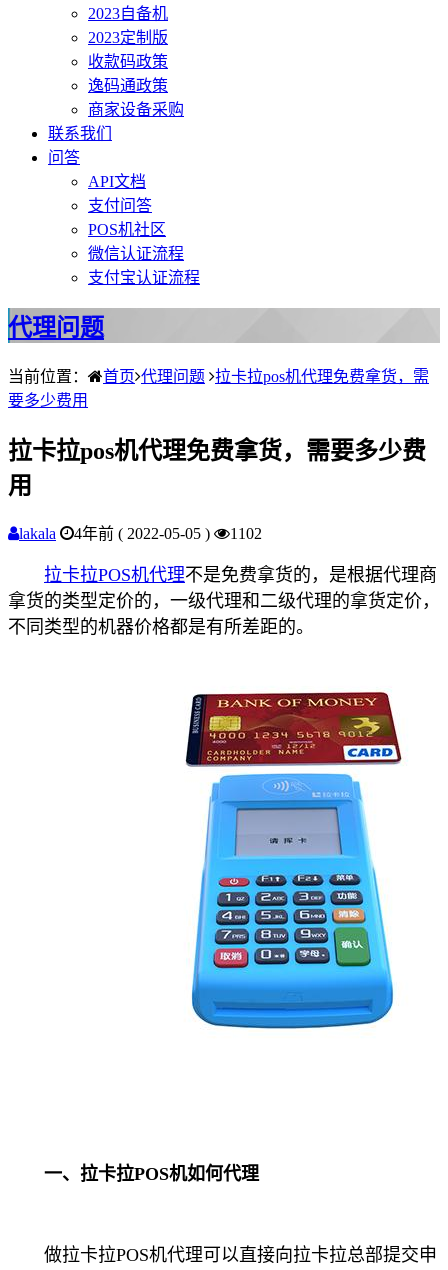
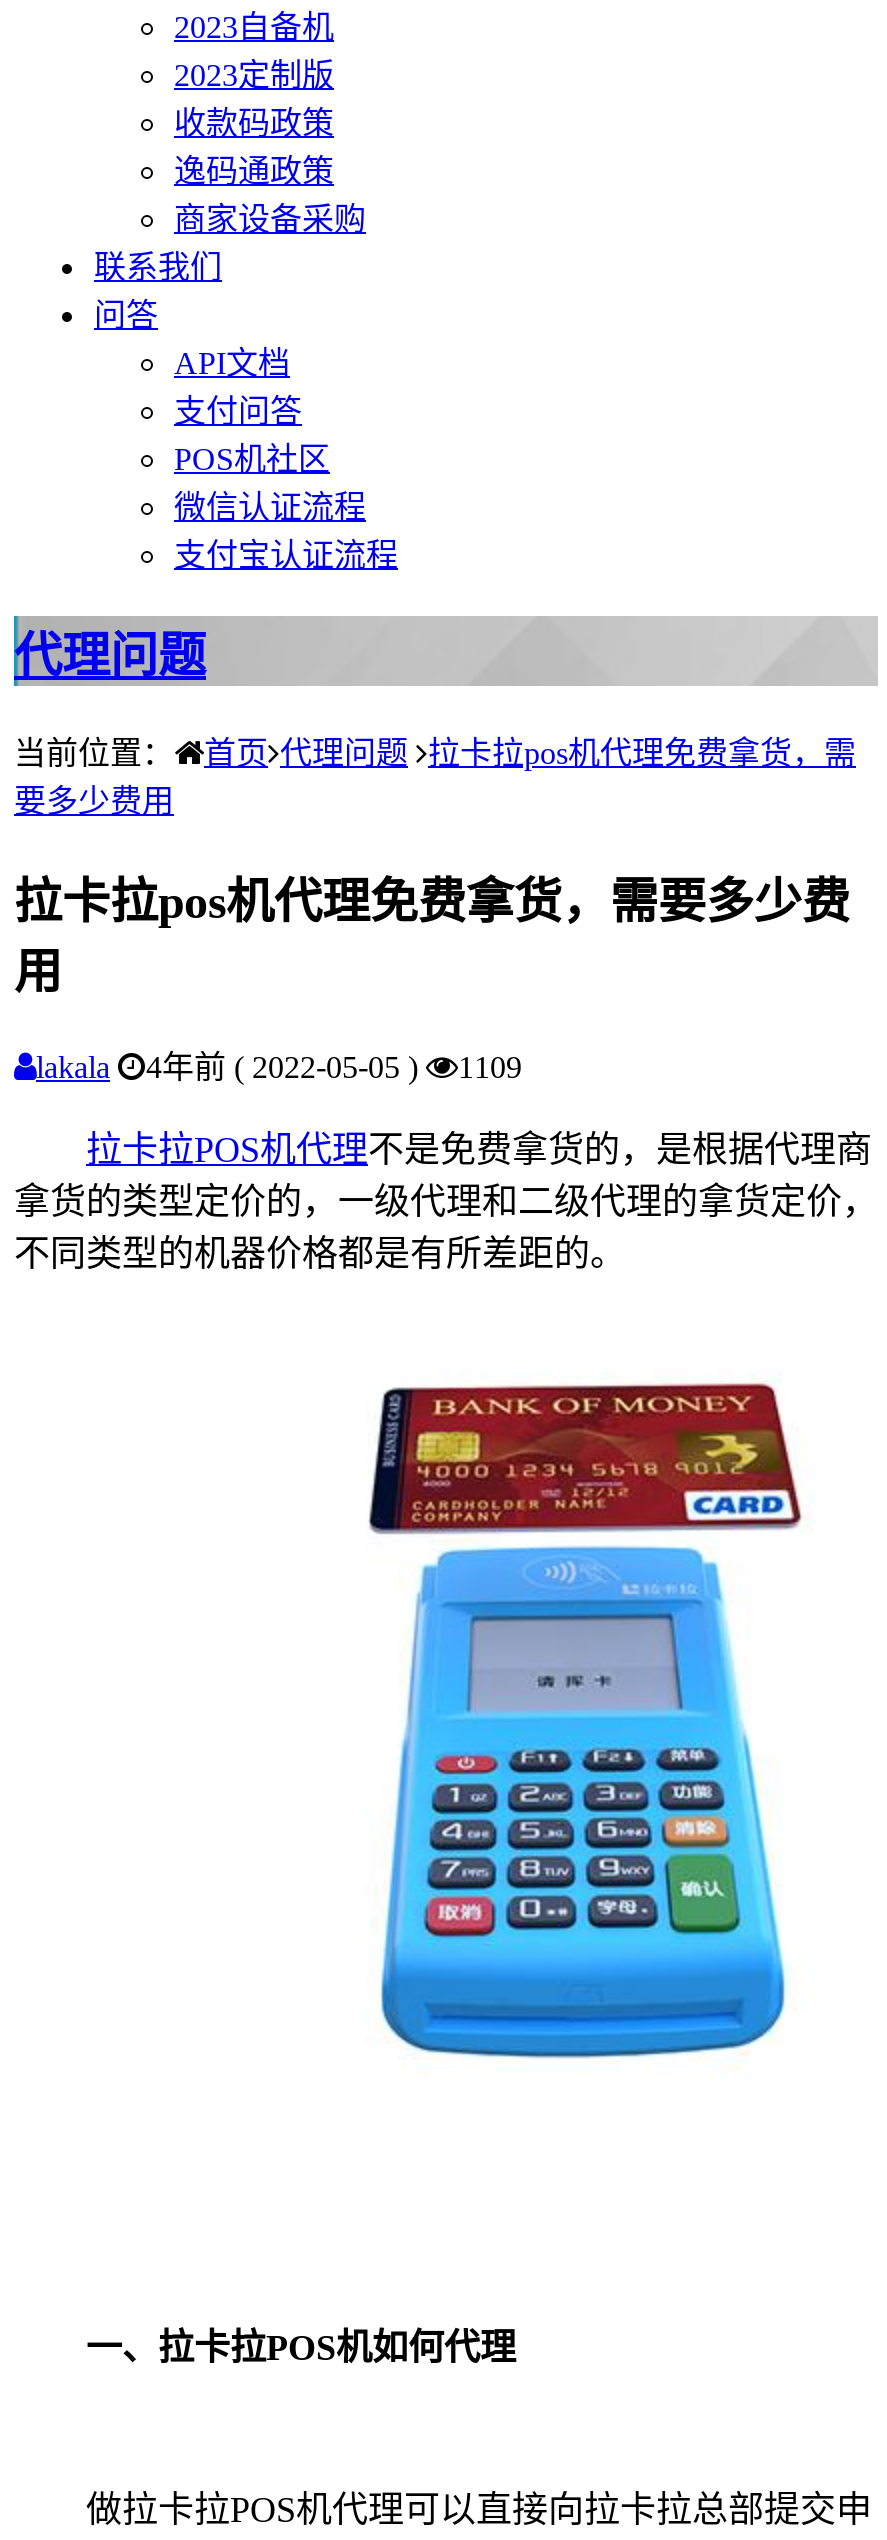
- lakala 4年前 ( 2022-05-05 ) 1102
+ lakala 4年前 ( 2022-05-05 ) 1109
